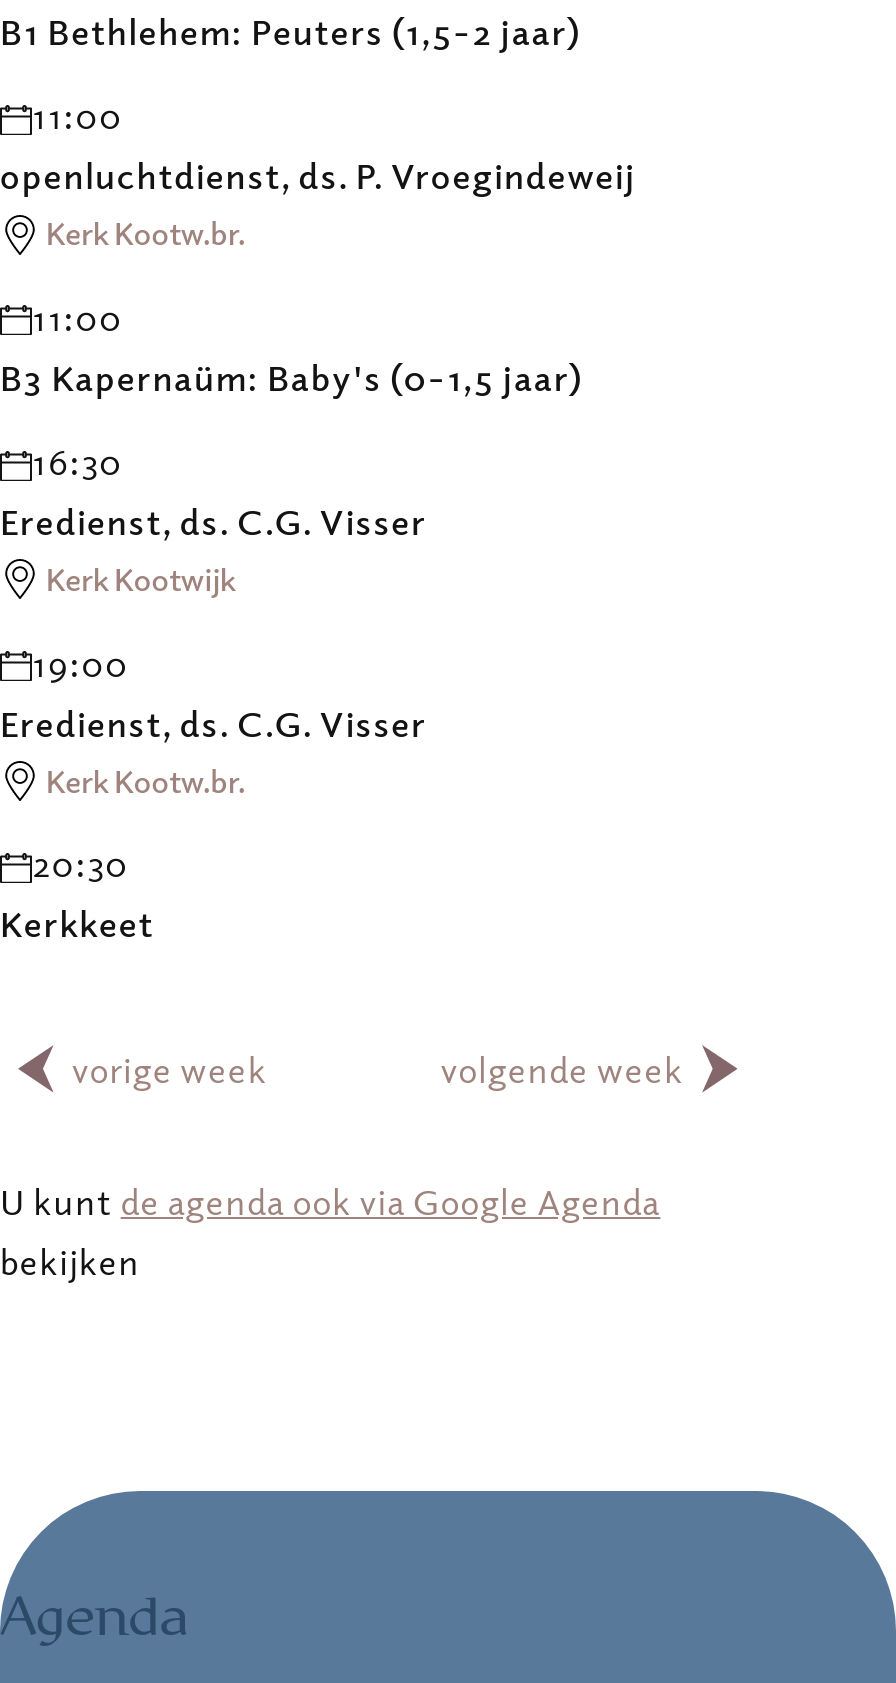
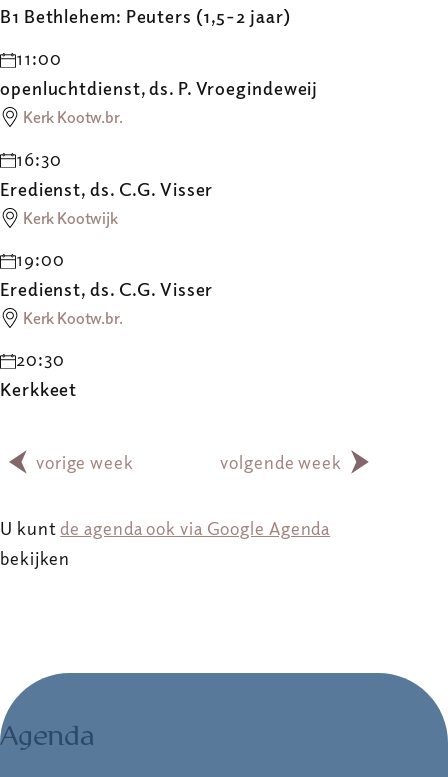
- 11:00
- B3 Kapernaüm: Baby's (0-1,5 jaar)
